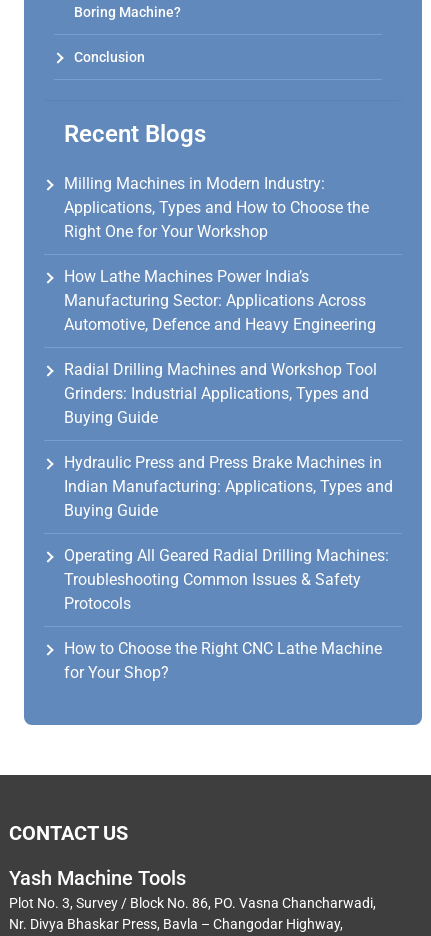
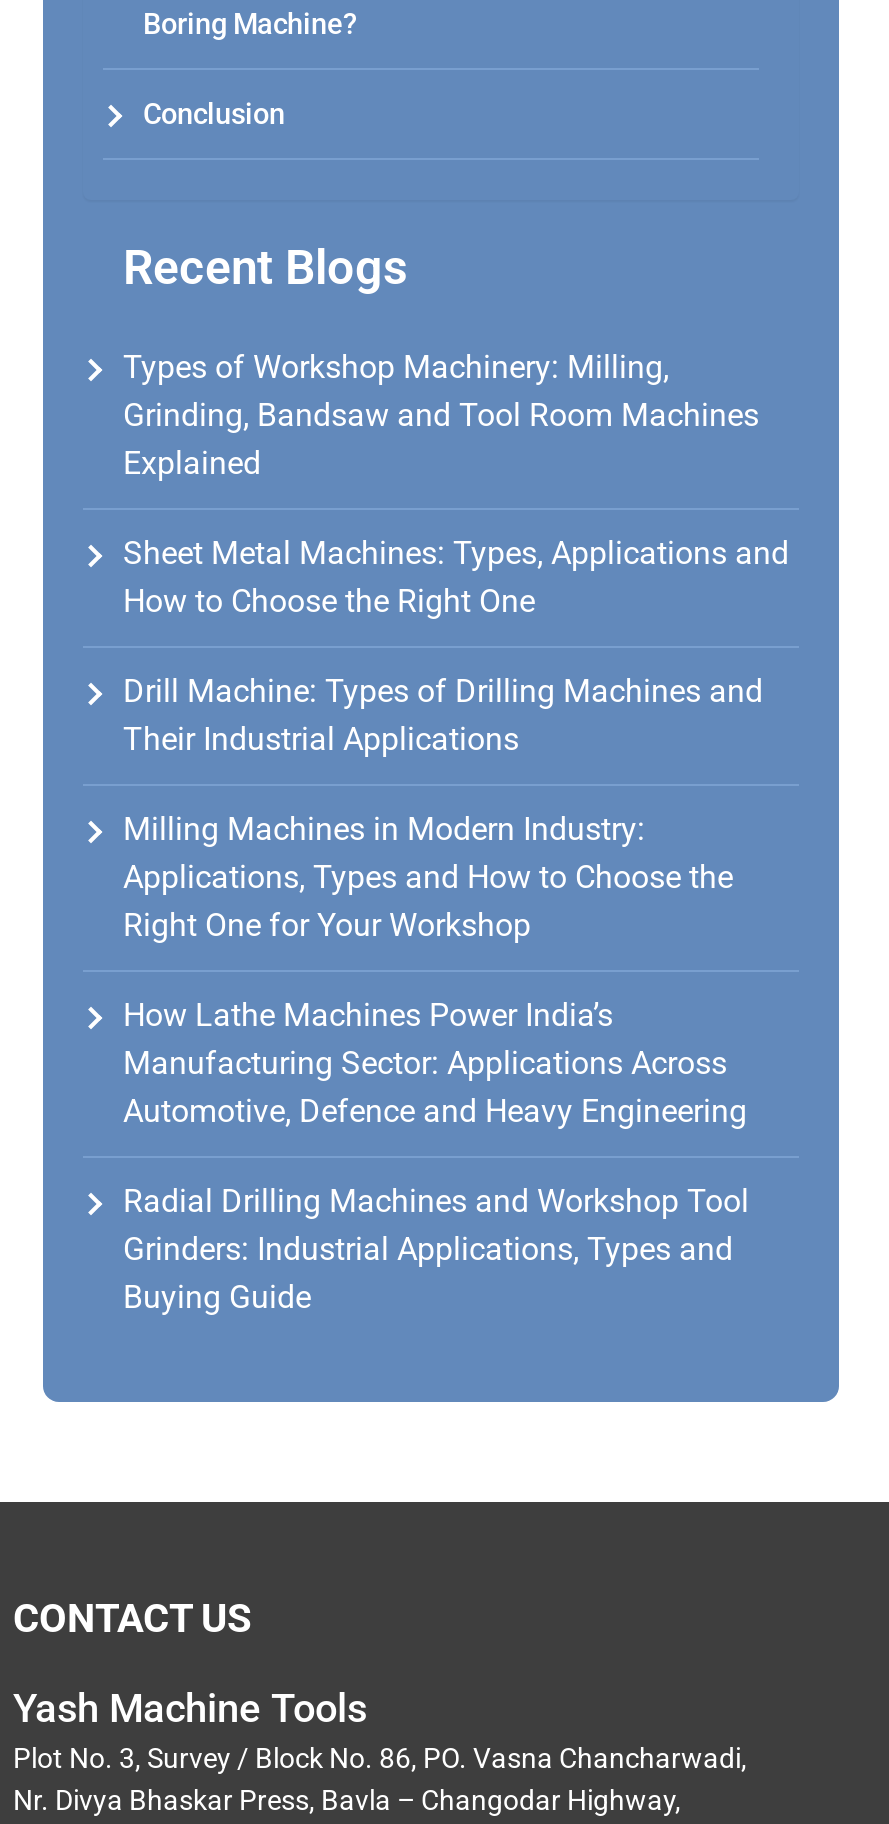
+ Types of Workshop Machinery: Milling,
+ Grinding, Bandsaw and Tool Room Machines
+ Explained
+ Sheet Metal Machines: Types, Applications and
+ How to Choose the Right One
+ Drill Machine: Types of Drilling Machines and
+ Their Industrial Applications

moved down: Milling Machines in Modern Industry: | Applications, Types and How to Choose the | Right One for Your Workshop | ... | Grinders: Industrial Applications, Types and | Buying Guide

- Hydraulic Press and Press Brake Machines in
- Indian Manufacturing: Applications, Types and
- Buying Guide
- Operating All Geared Radial Drilling Machines:
- Troubleshooting Common Issues & Safety
- Protocols
- How to Choose the Right CNC Lathe Machine
- for Your Shop?
